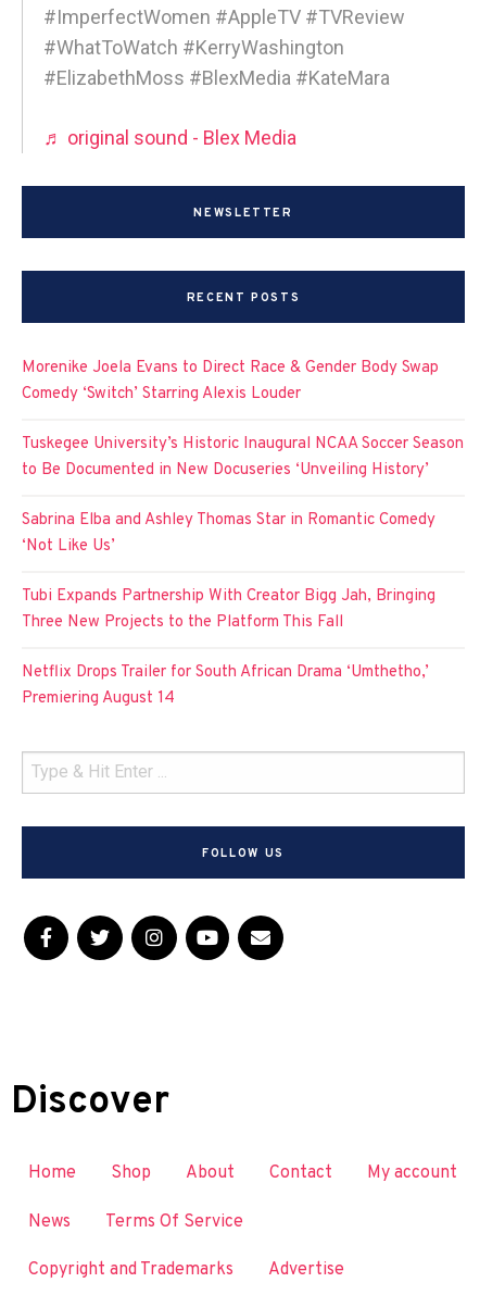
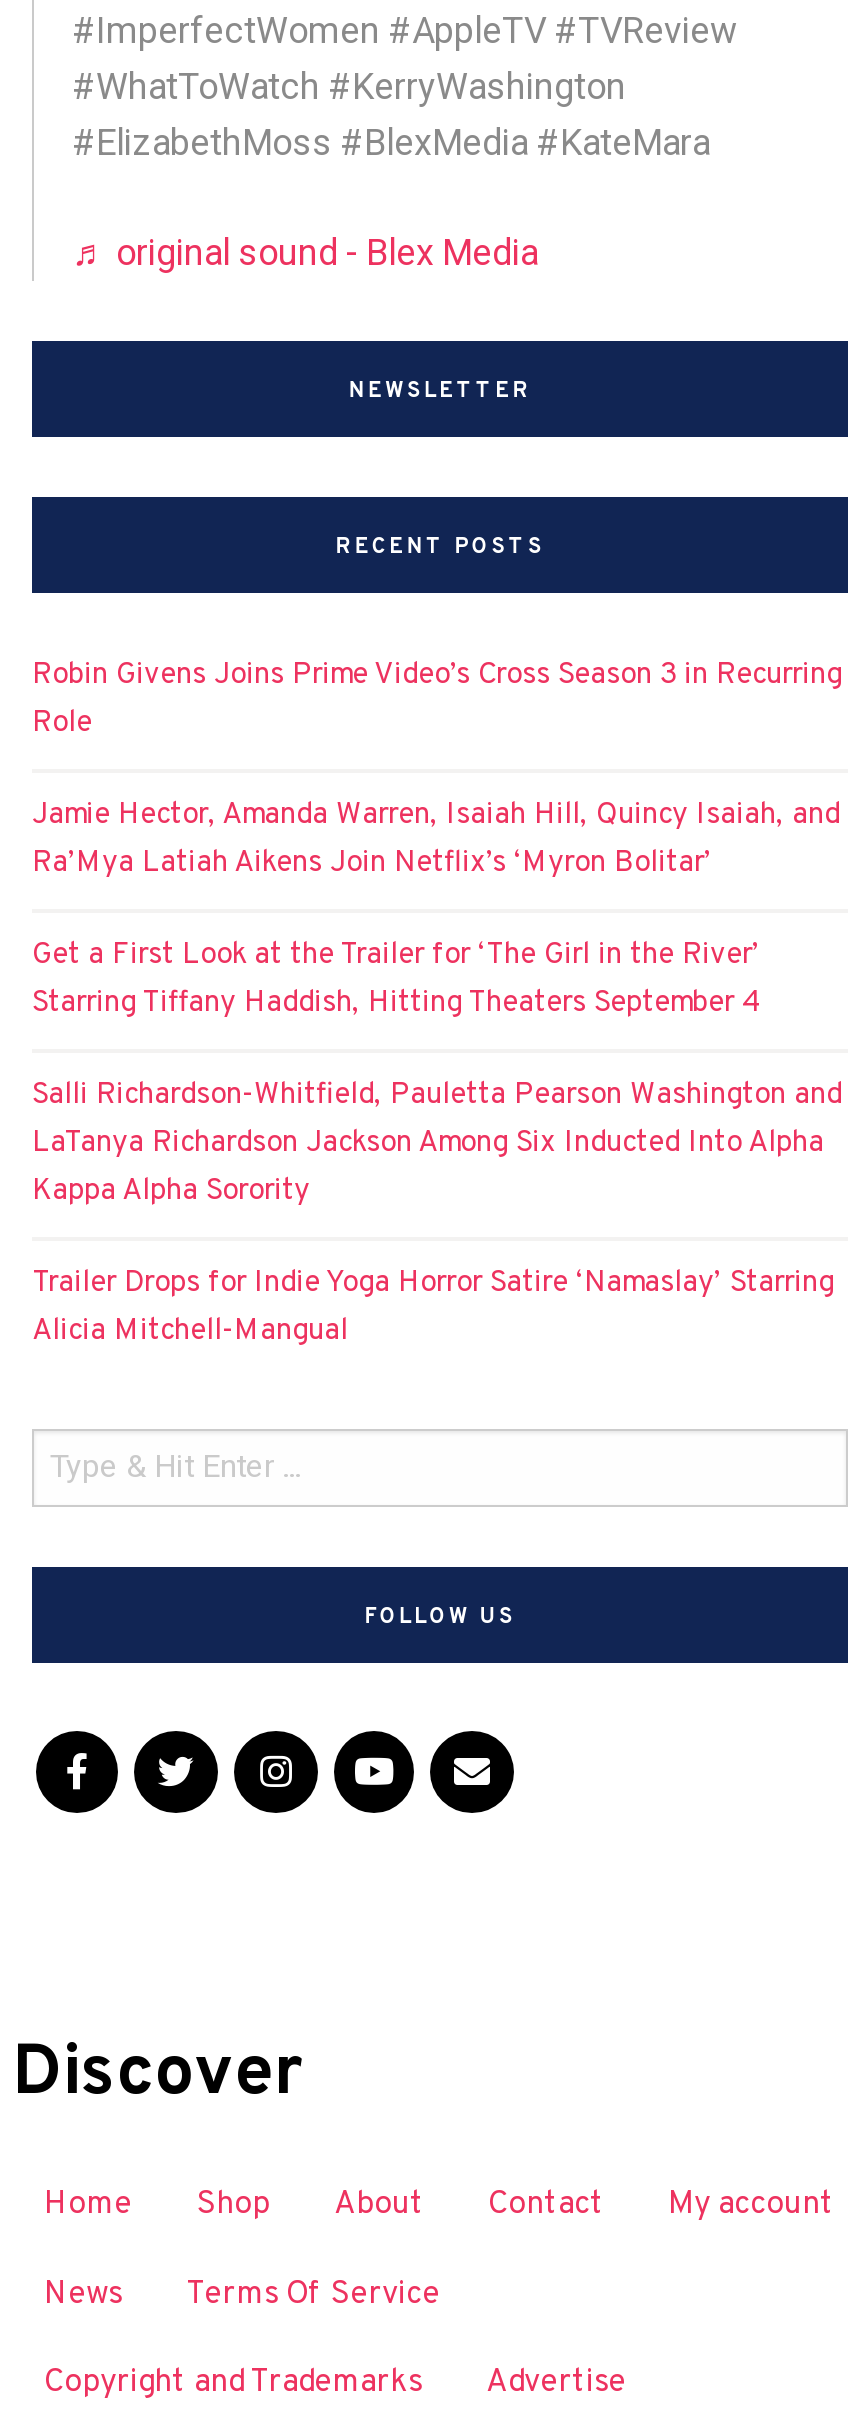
- Morenike Joela Evans to Direct Race & Gender Body Swap
- Comedy ‘Switch’ Starring Alexis Louder
+ Robin Givens Joins Prime Video’s Cross Season 3 in Recurring
+ Role

- Tuskegee University’s Historic Inaugural NCAA Soccer Season
- to Be Documented in New Docuseries ‘Unveiling History’
+ Jamie Hector, Amanda Warren, Isaiah Hill, Quincy Isaiah, and
+ Ra’Mya Latiah Aikens Join Netflix’s ‘Myron Bolitar’

- Sabrina Elba and Ashley Thomas Star in Romantic Comedy
- ‘Not Like Us’
+ Get a First Look at the Trailer for ‘The Girl in the River’
+ Starring Tiffany Haddish, Hitting Theaters September 4

- Tubi Expands Partnership With Creator Bigg Jah, Bringing
- Three New Projects to the Platform This Fall
+ Salli Richardson-Whitfield, Pauletta Pearson Washington and
+ LaTanya Richardson Jackson Among Six Inducted Into Alpha
+ Kappa Alpha Sorority

- Netflix Drops Trailer for South African Drama ‘Umthetho,’
- Premiering August 14
+ Trailer Drops for Indie Yoga Horror Satire ‘Namaslay’ Starring
+ Alicia Mitchell-Mangual
